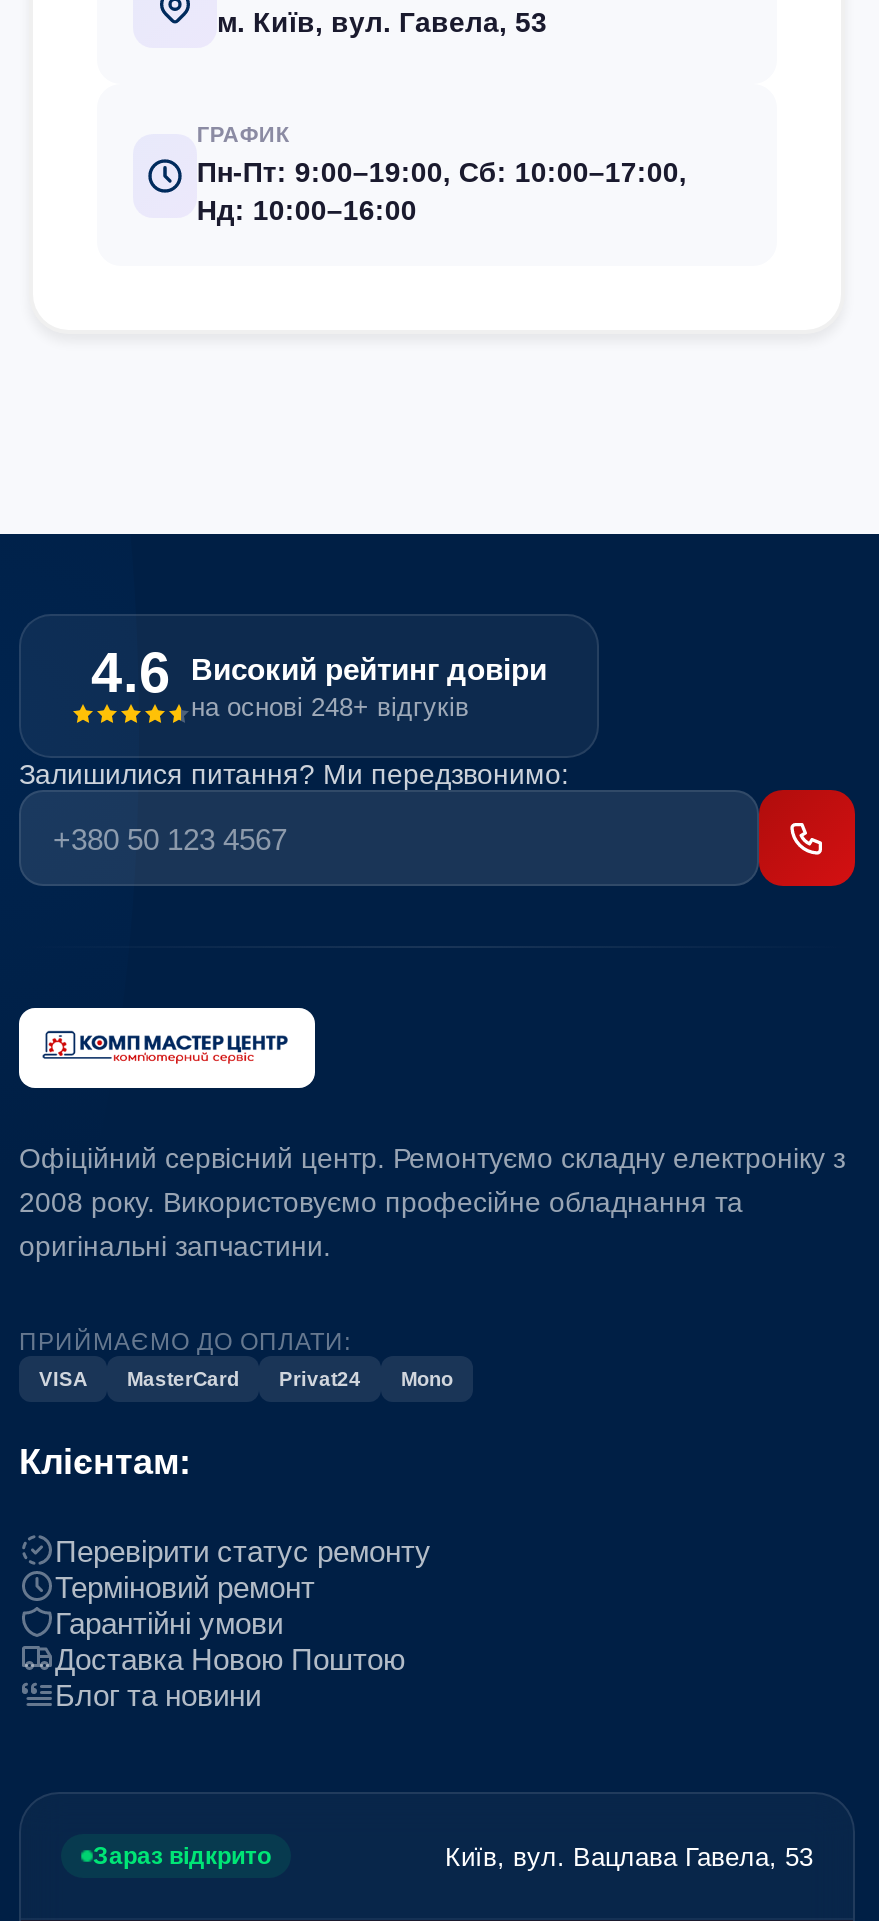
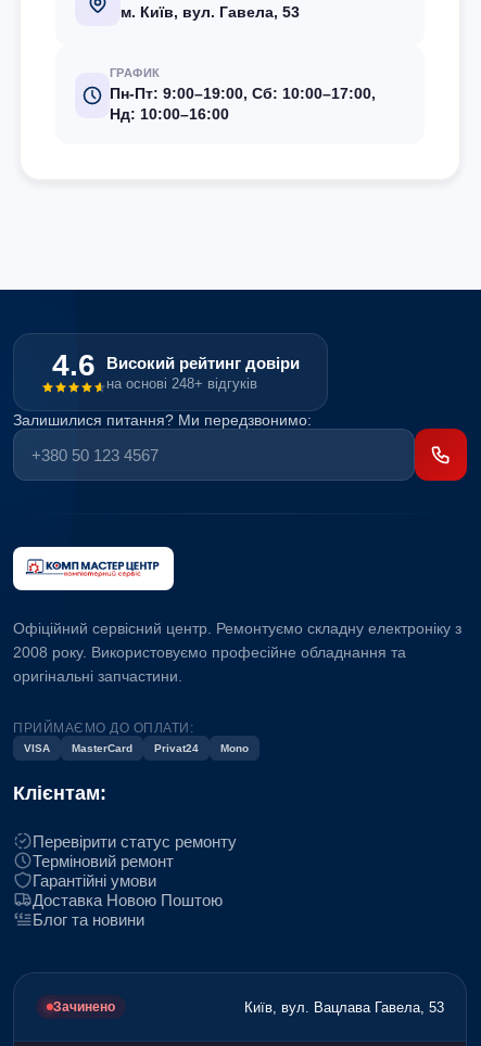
- Зараз відкрито
+ Зачинено
